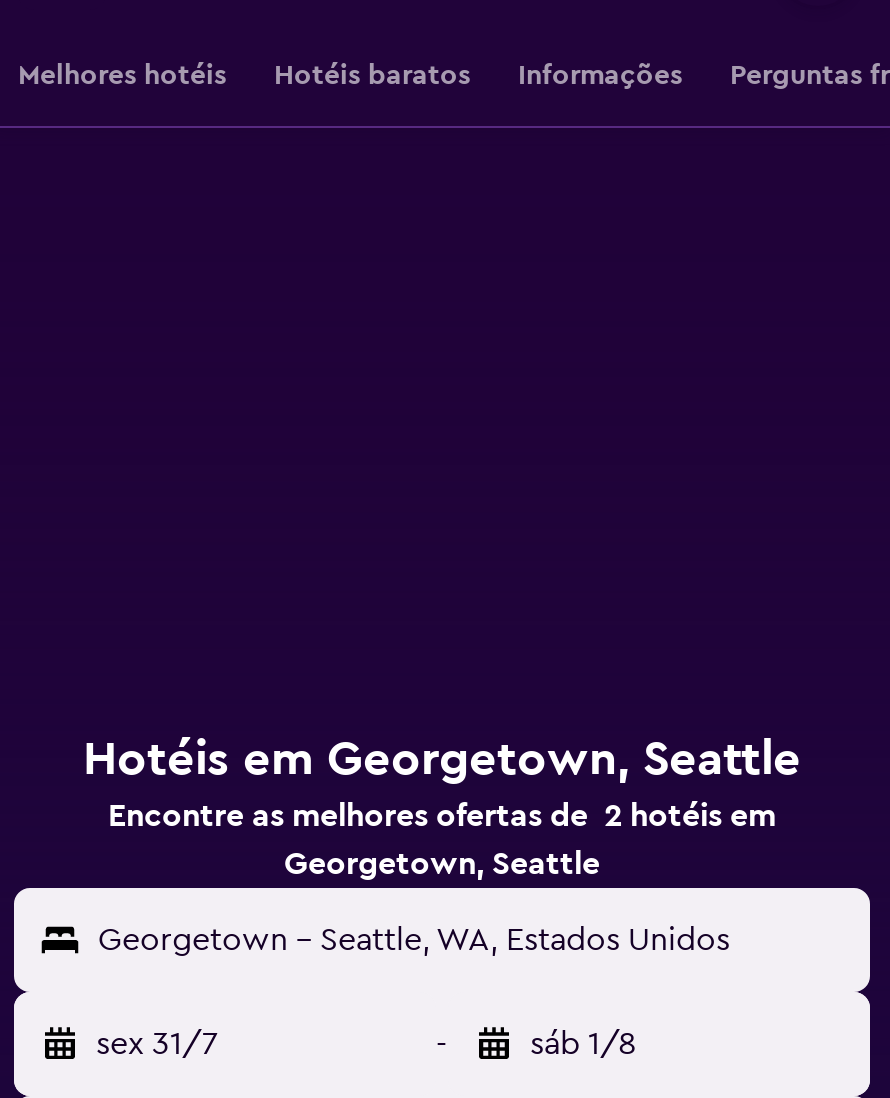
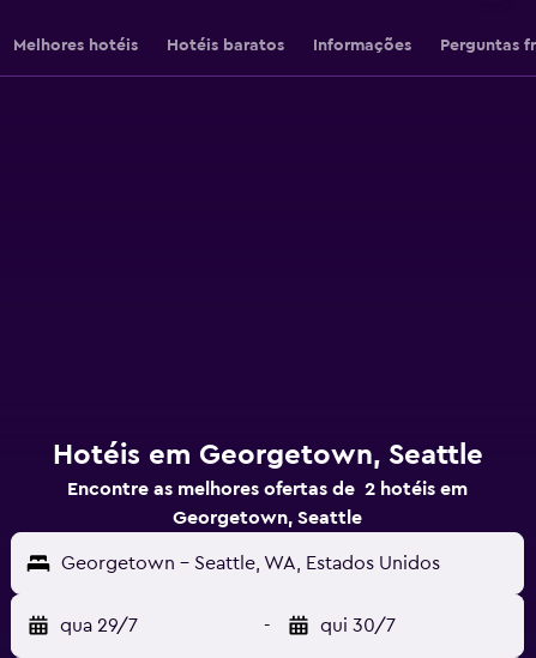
- sex 31/7
+ qua 29/7

- sáb 1/8
+ qui 30/7
